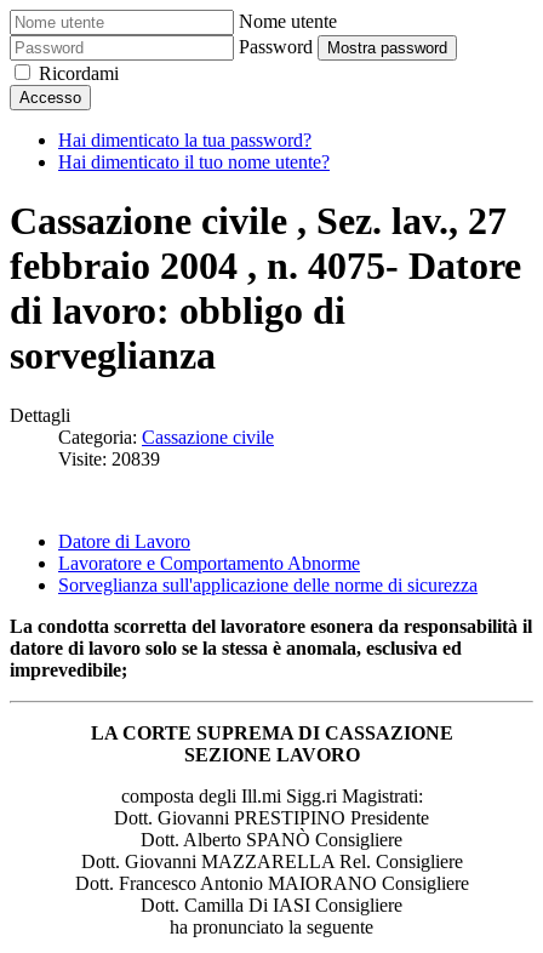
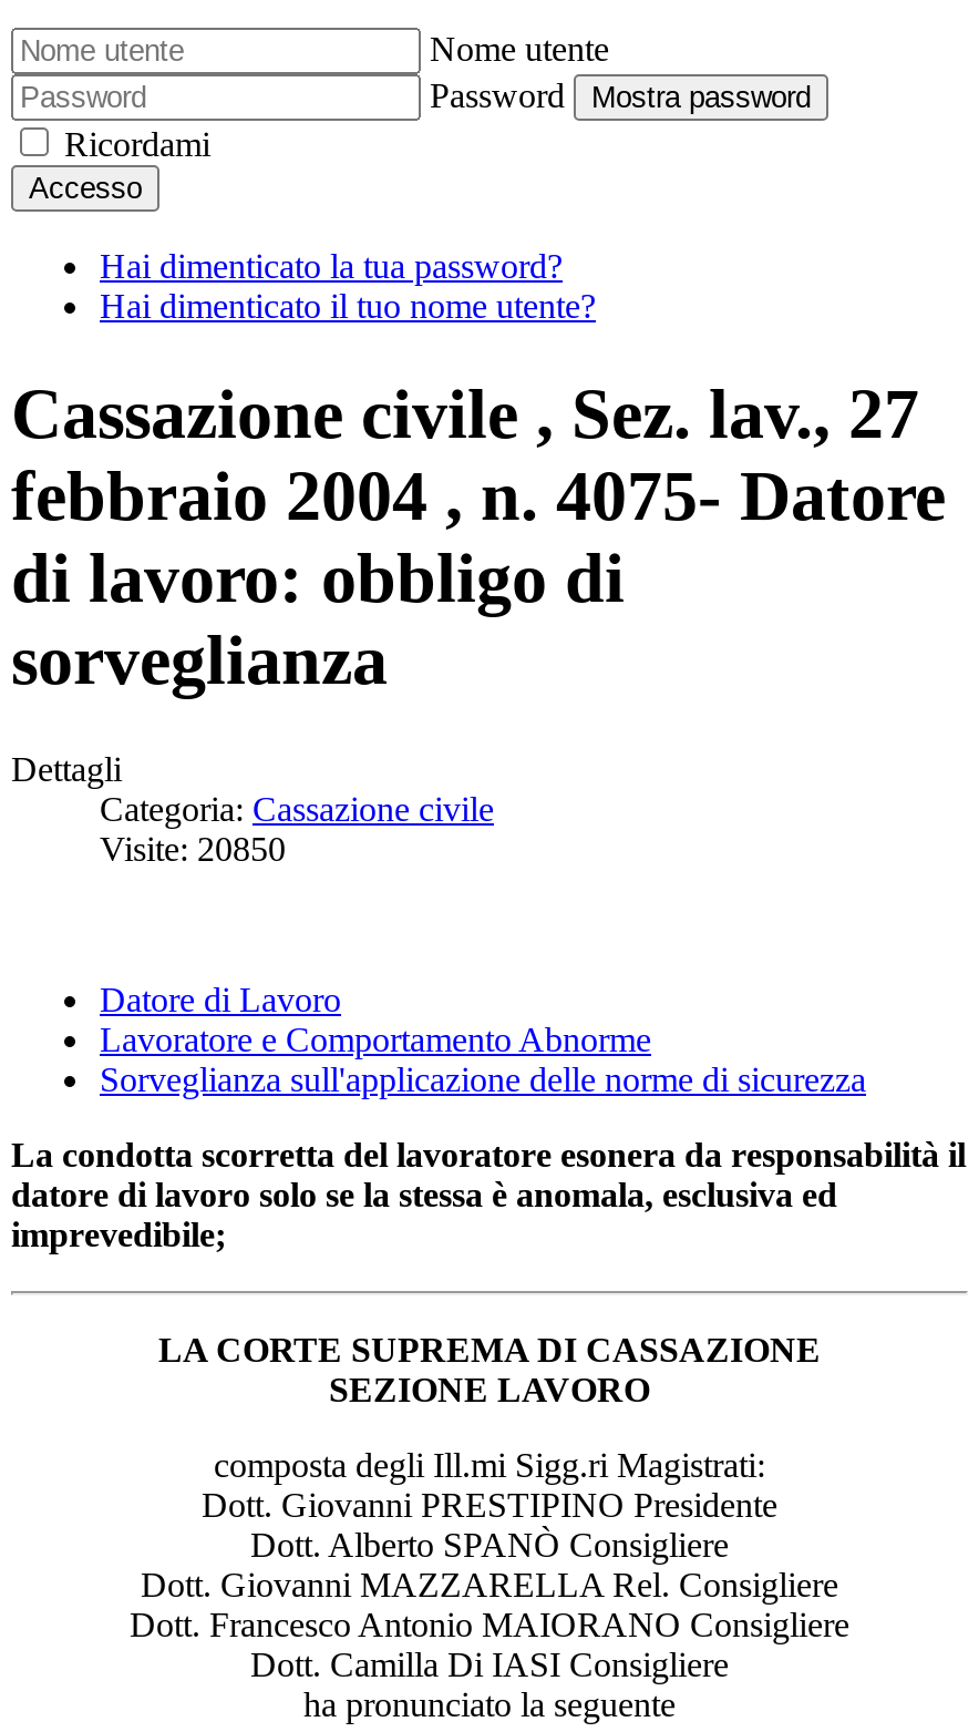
- Visite: 20839
+ Visite: 20850
